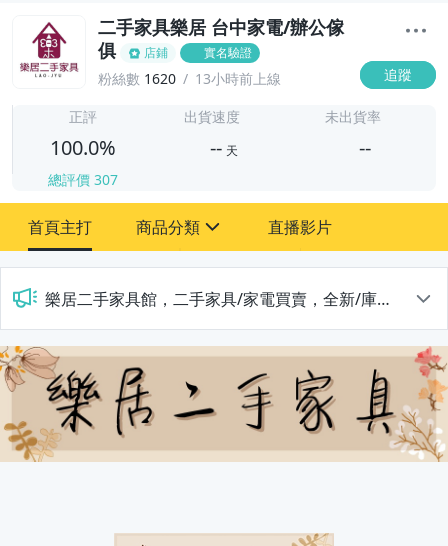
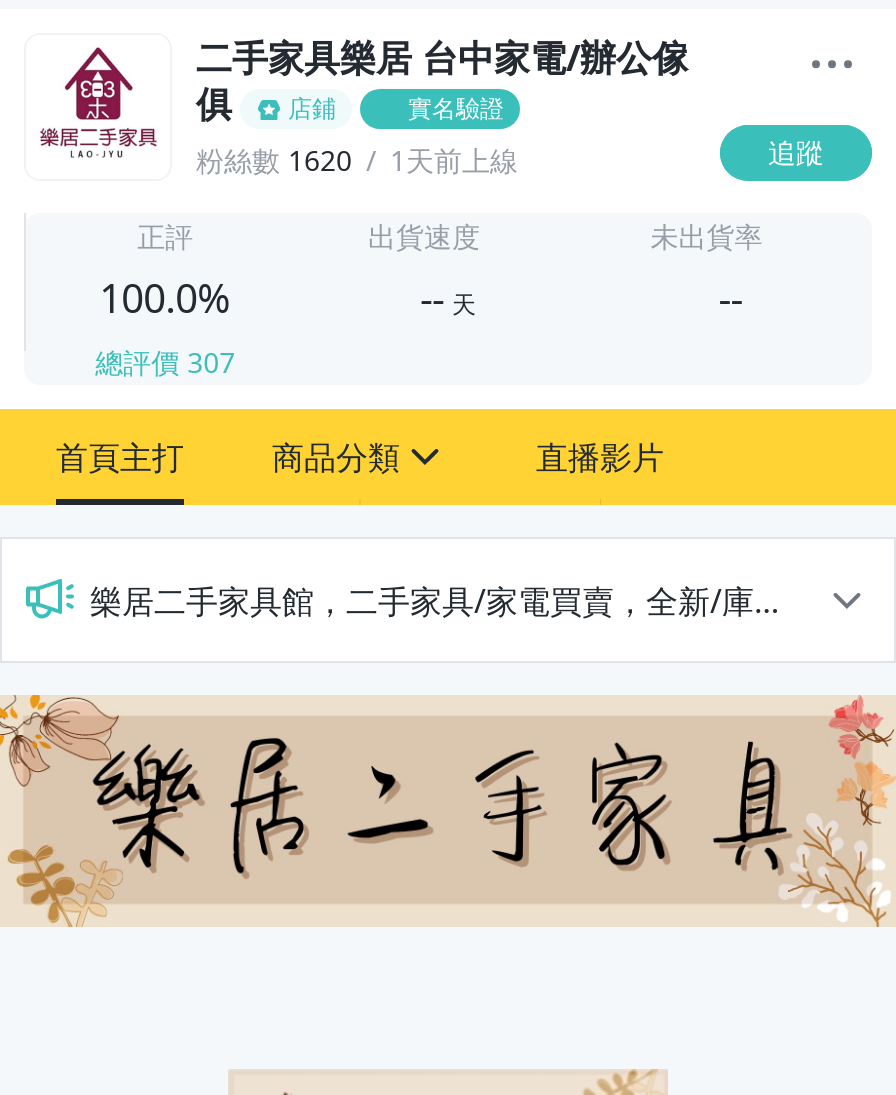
- 粉絲數 1620 13小時前上線
+ 粉絲數 1620 1天前上線
